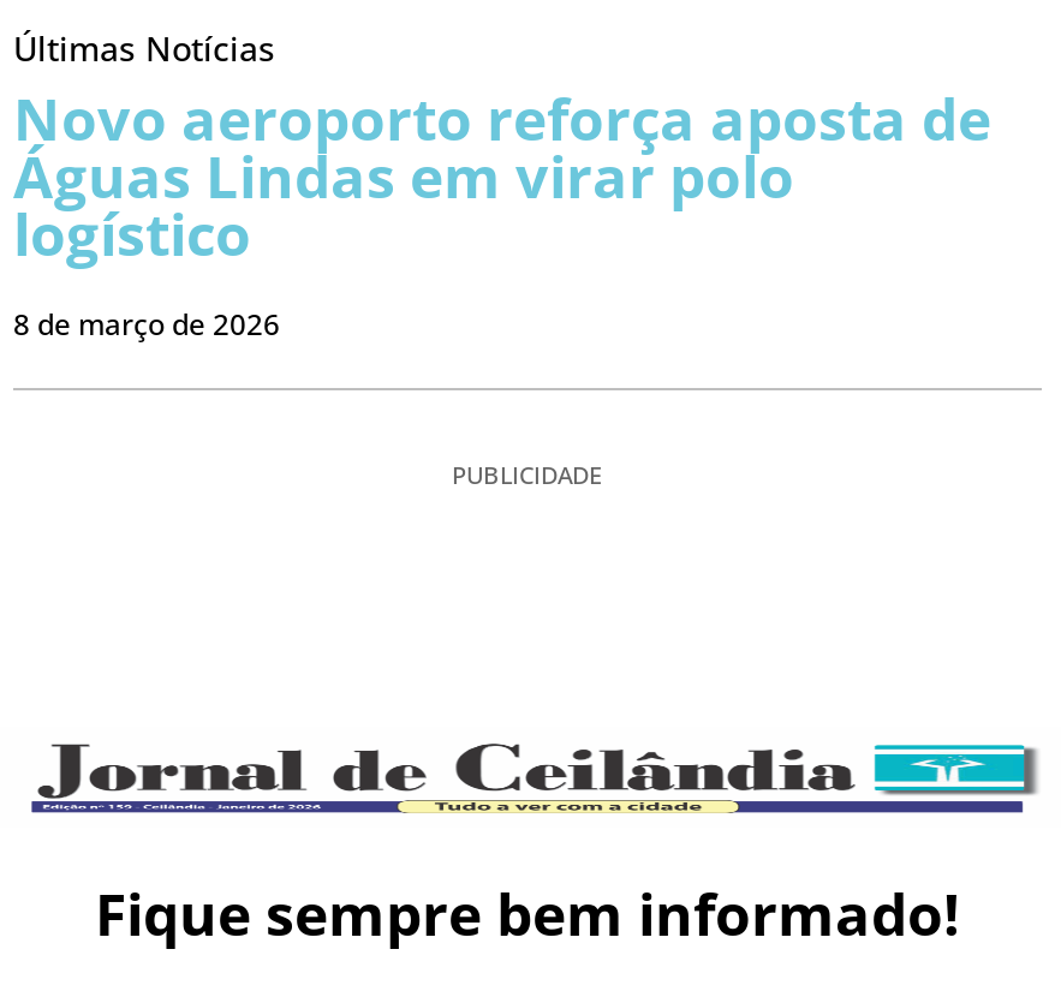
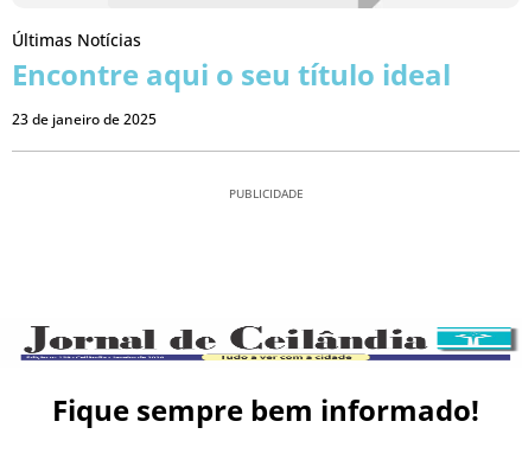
- Novo aeroporto reforça aposta de
- Águas Lindas em virar polo
- logístico
- 8 de março de 2026
+ Encontre aqui o seu título ideal
+ 23 de janeiro de 2025
